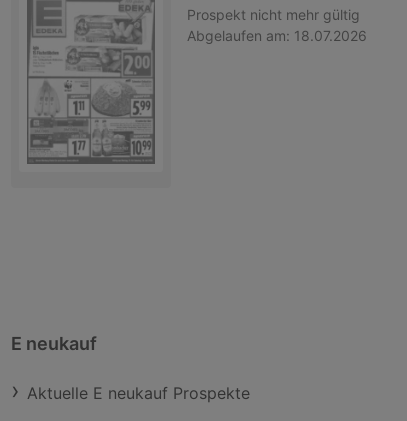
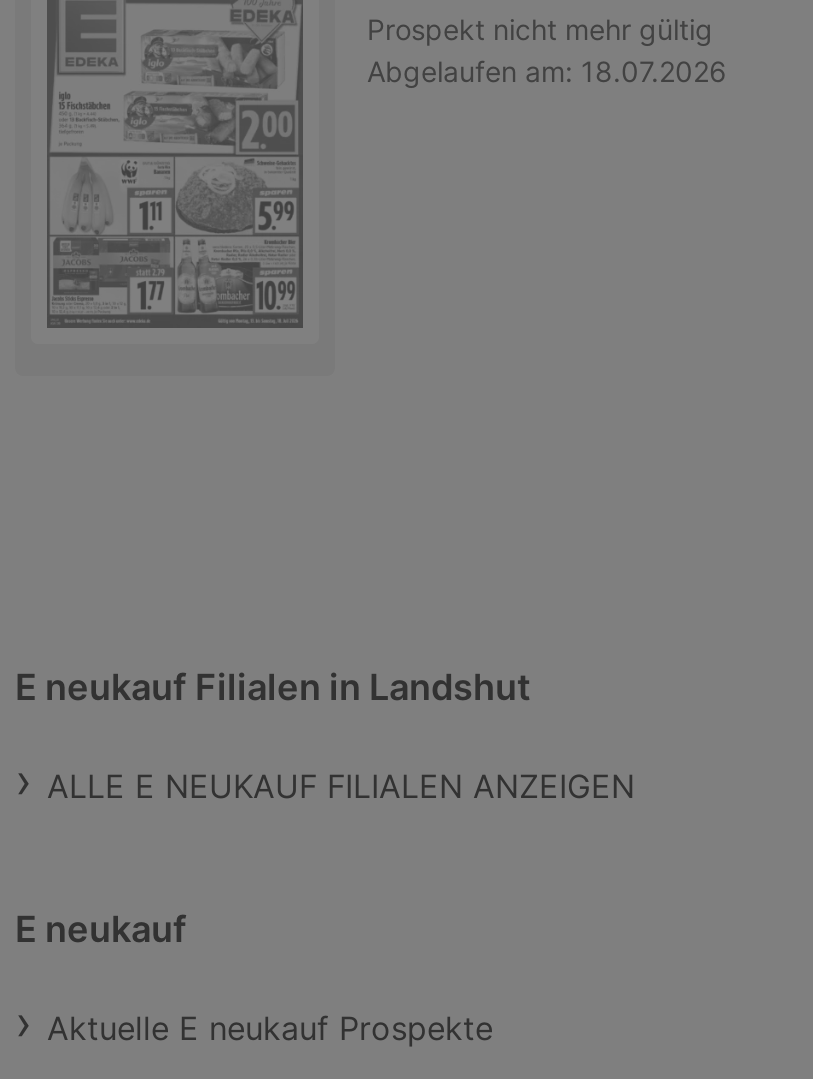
+ E neukauf Filialen in Landshut
+ ALLE E NEUKAUF FILIALEN ANZEIGEN
